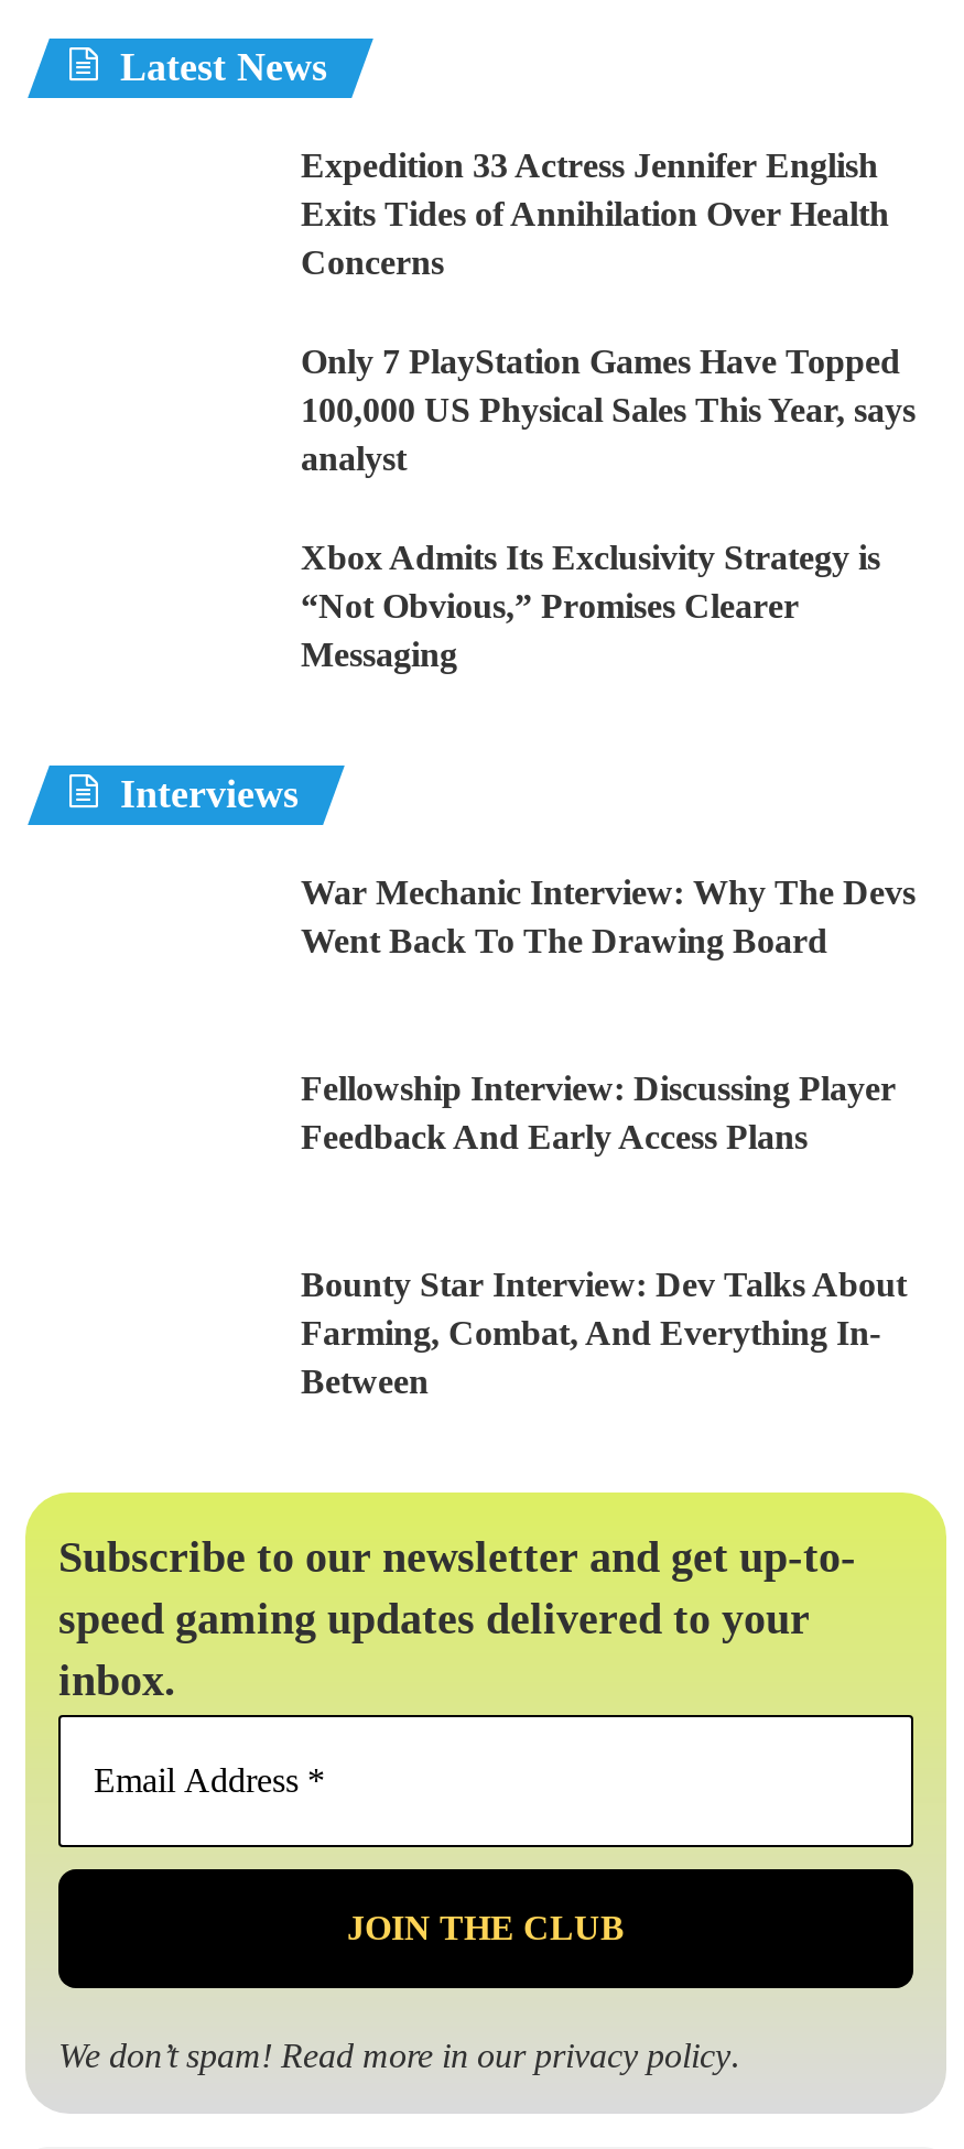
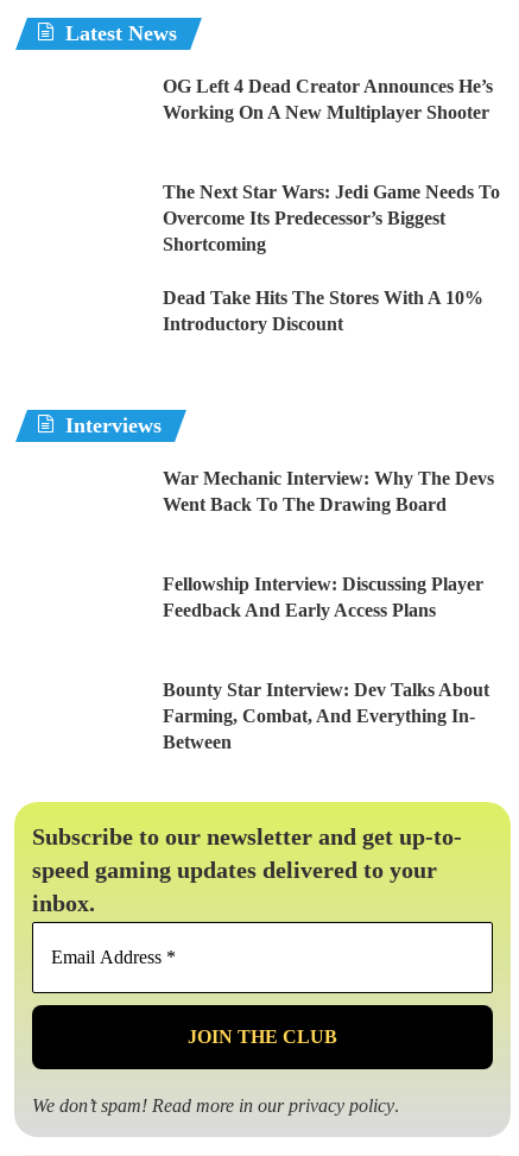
- Expedition 33 Actress Jennifer English
- Exits Tides of Annihilation Over Health
- Concerns
+ OG Left 4 Dead Creator Announces He’s
+ Working On A New Multiplayer Shooter

- Only 7 PlayStation Games Have Topped
- 100,000 US Physical Sales This Year, says
- analyst
+ The Next Star Wars: Jedi Game Needs To
+ Overcome Its Predecessor’s Biggest
+ Shortcoming

- Xbox Admits Its Exclusivity Strategy is
- “Not Obvious,” Promises Clearer
- Messaging
+ Dead Take Hits The Stores With A 10%
+ Introductory Discount
